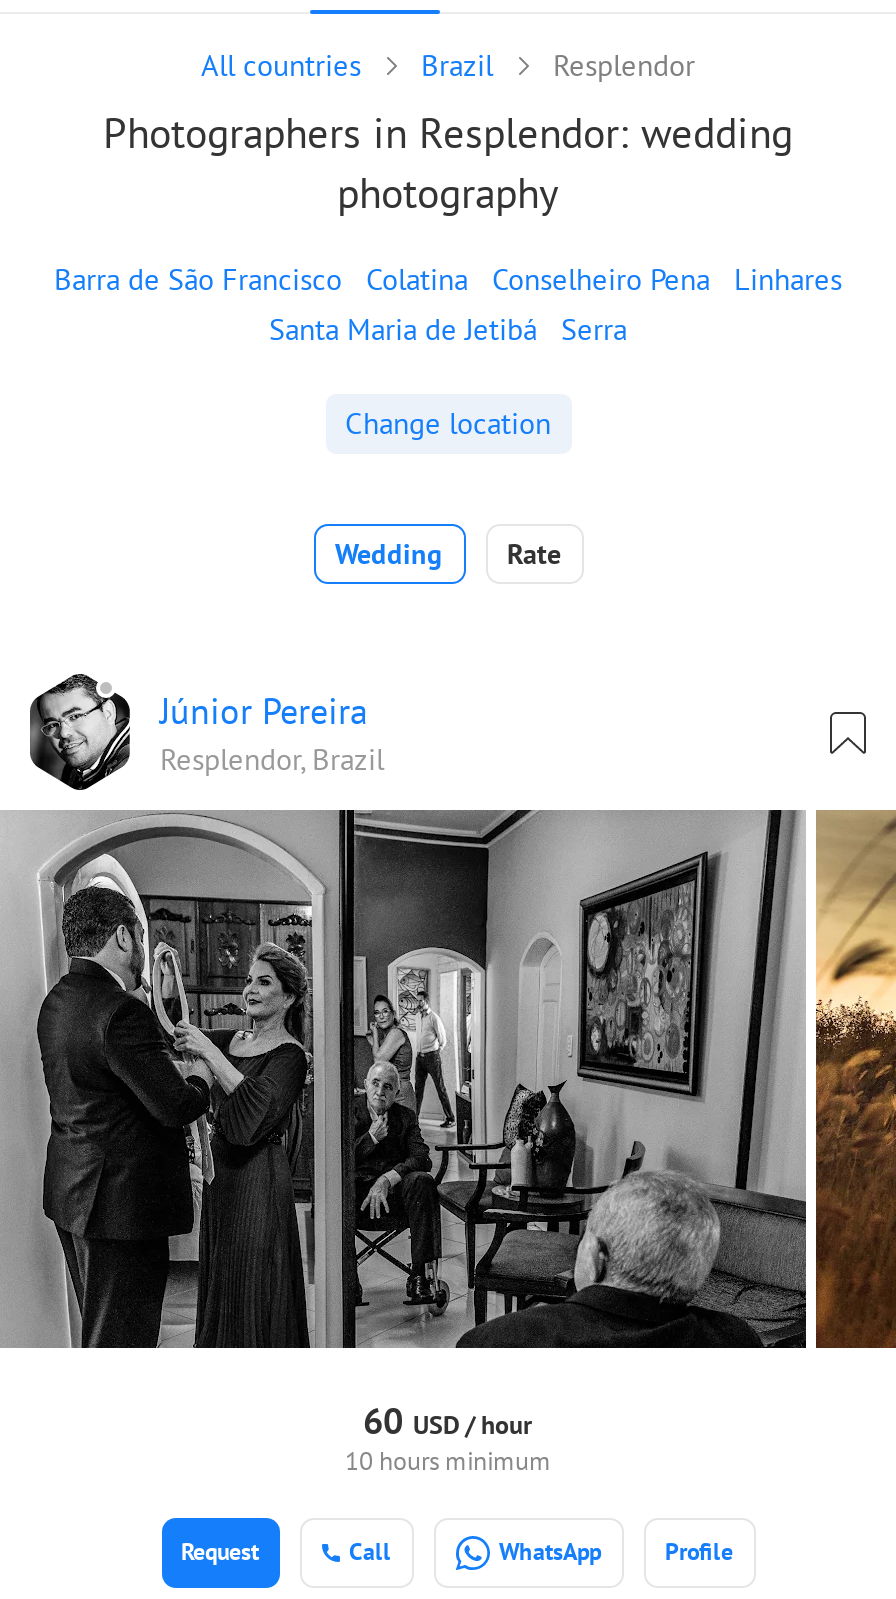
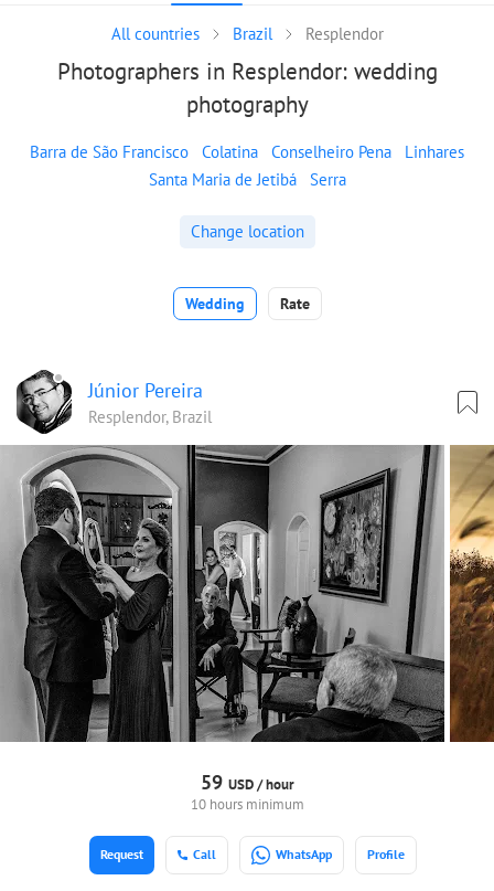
- 60 USD /hour
+ 59 USD /hour
